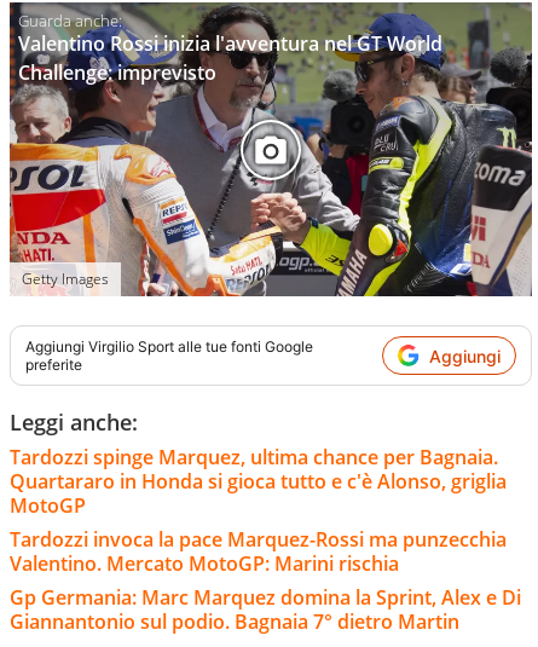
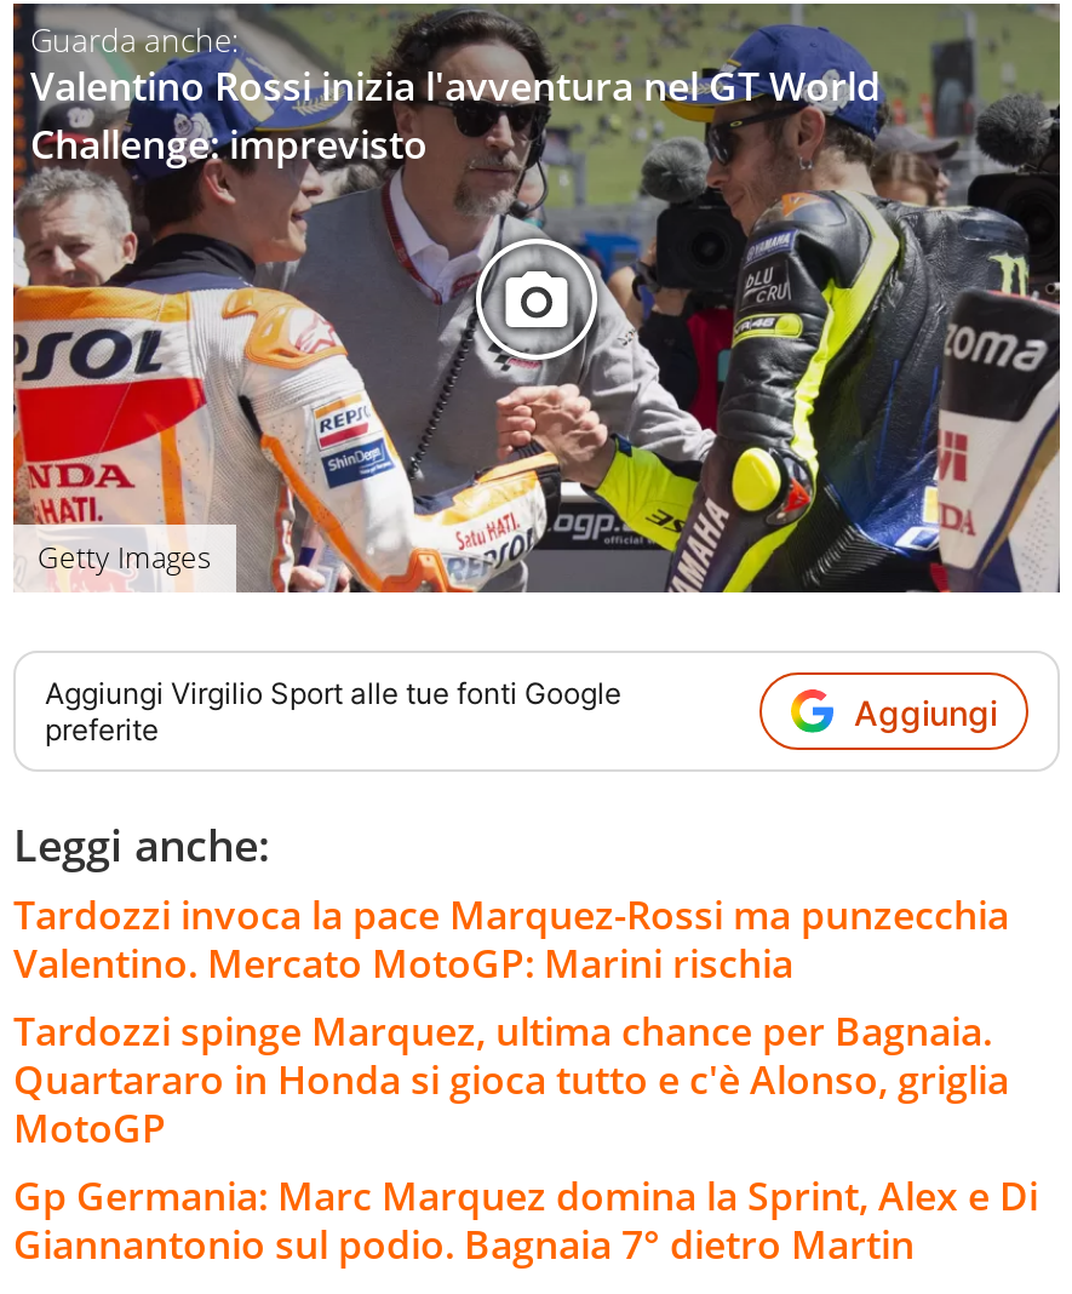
moved down: Tardozzi spinge Marquez, ultima chance per Bagnaia. | Quartararo in Honda si gioca tutto e c'è Alonso, griglia | MotoGP

moved up: Tardozzi invoca la pace Marquez-Rossi ma punzecchia | Valentino. Mercato MotoGP: Marini rischia
